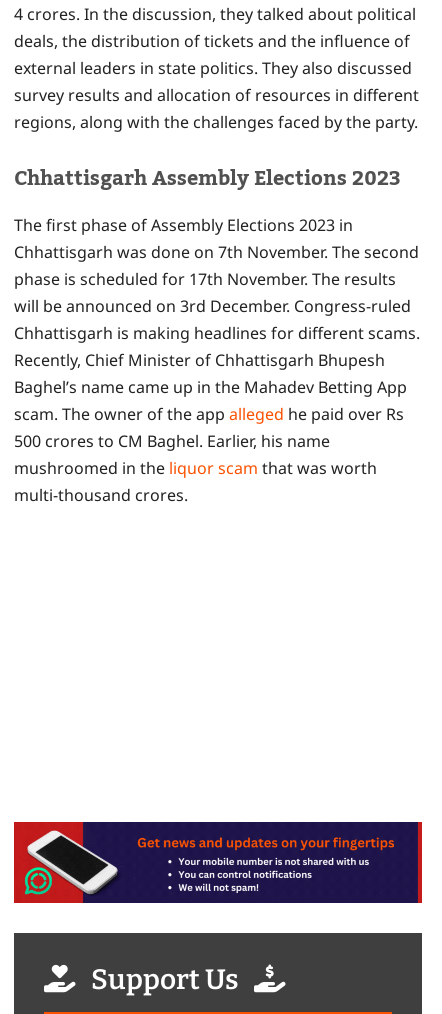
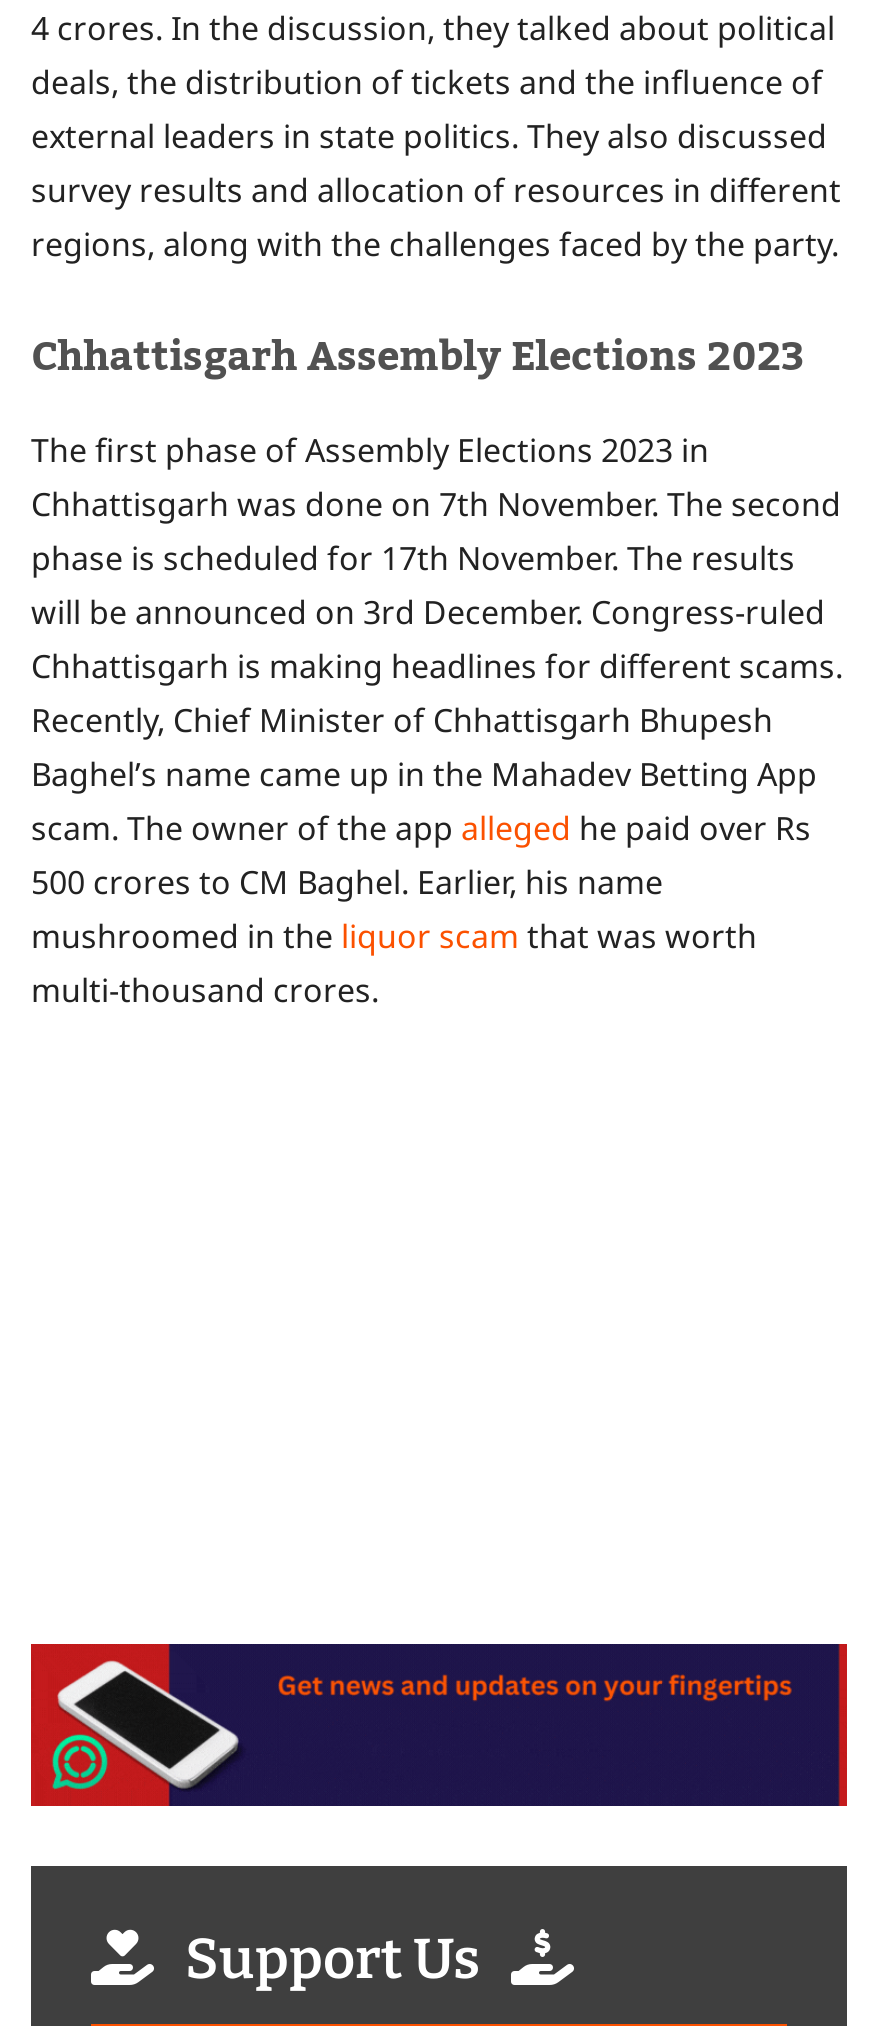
- [image]
